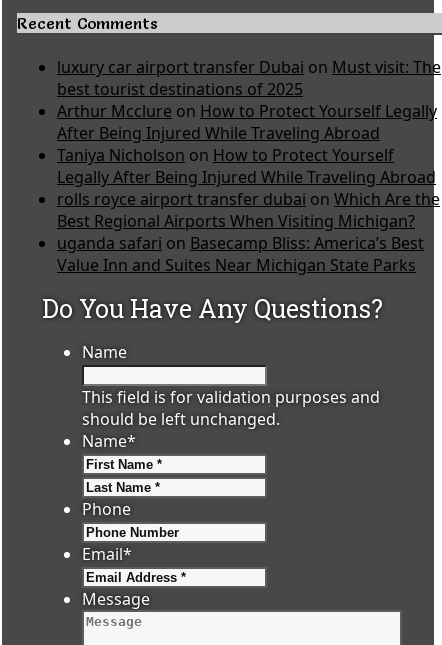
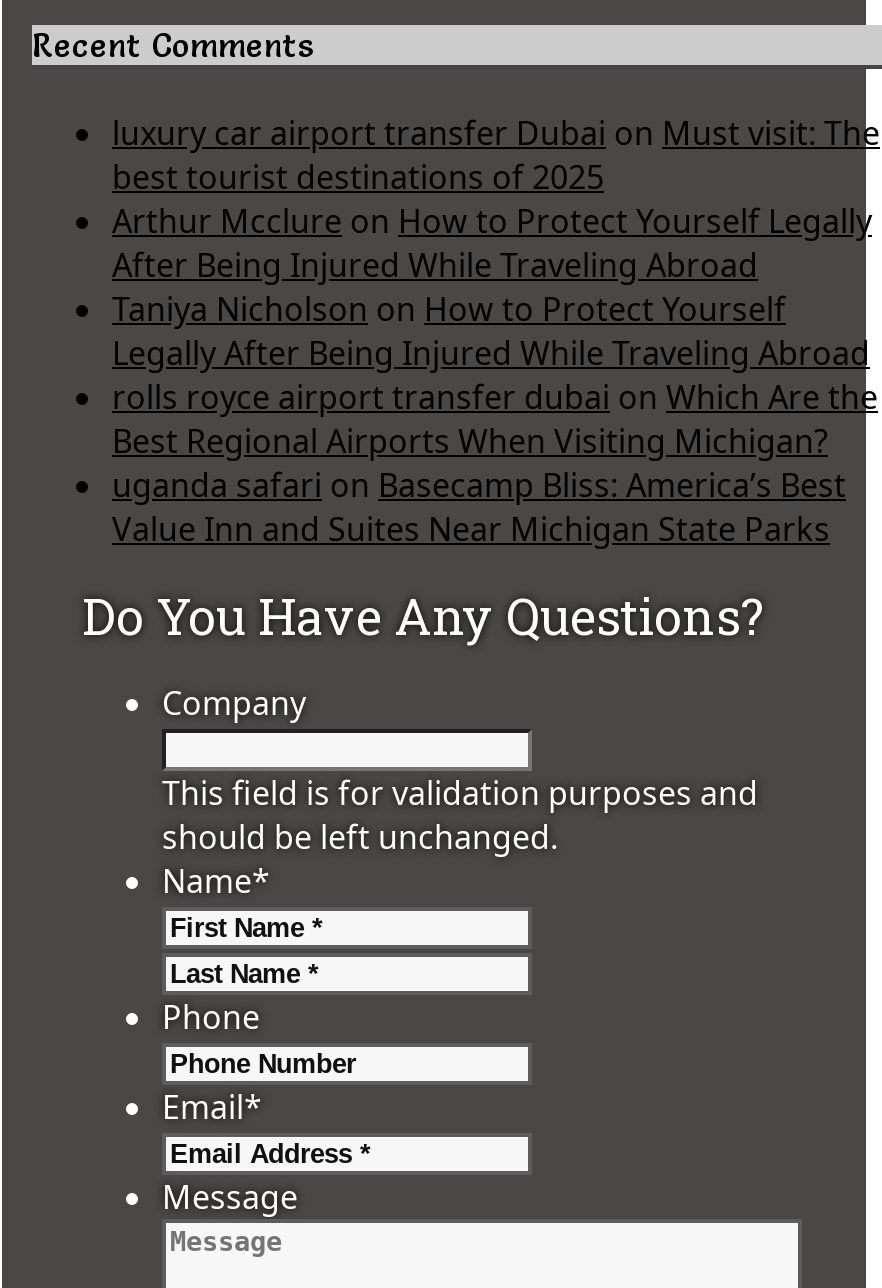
- Name
+ Company
